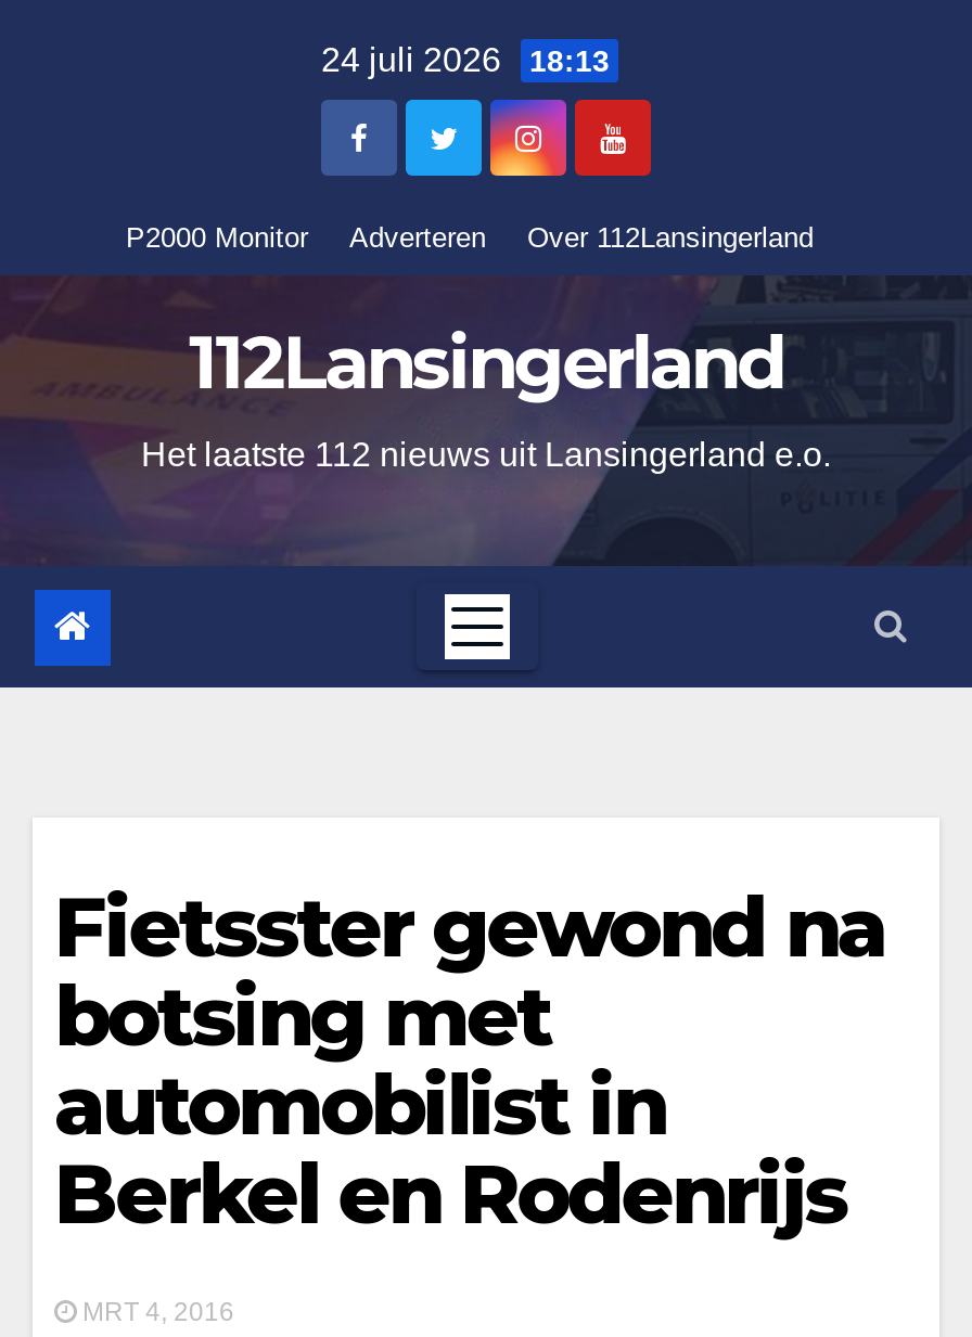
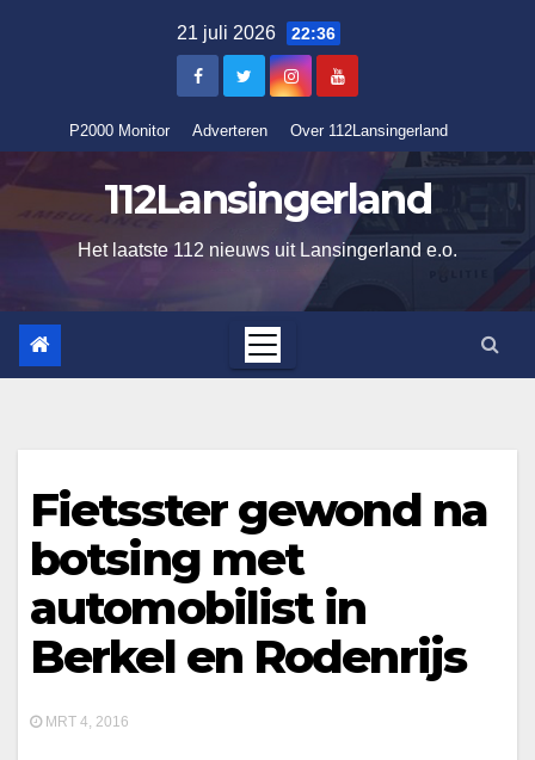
- 24 juli 2026 18:13
+ 21 juli 2026 22:36
